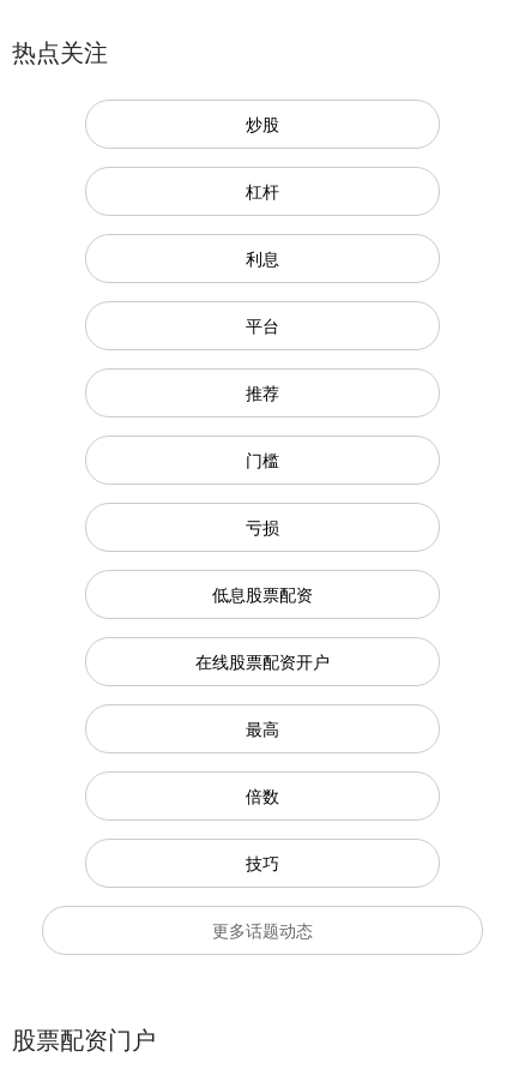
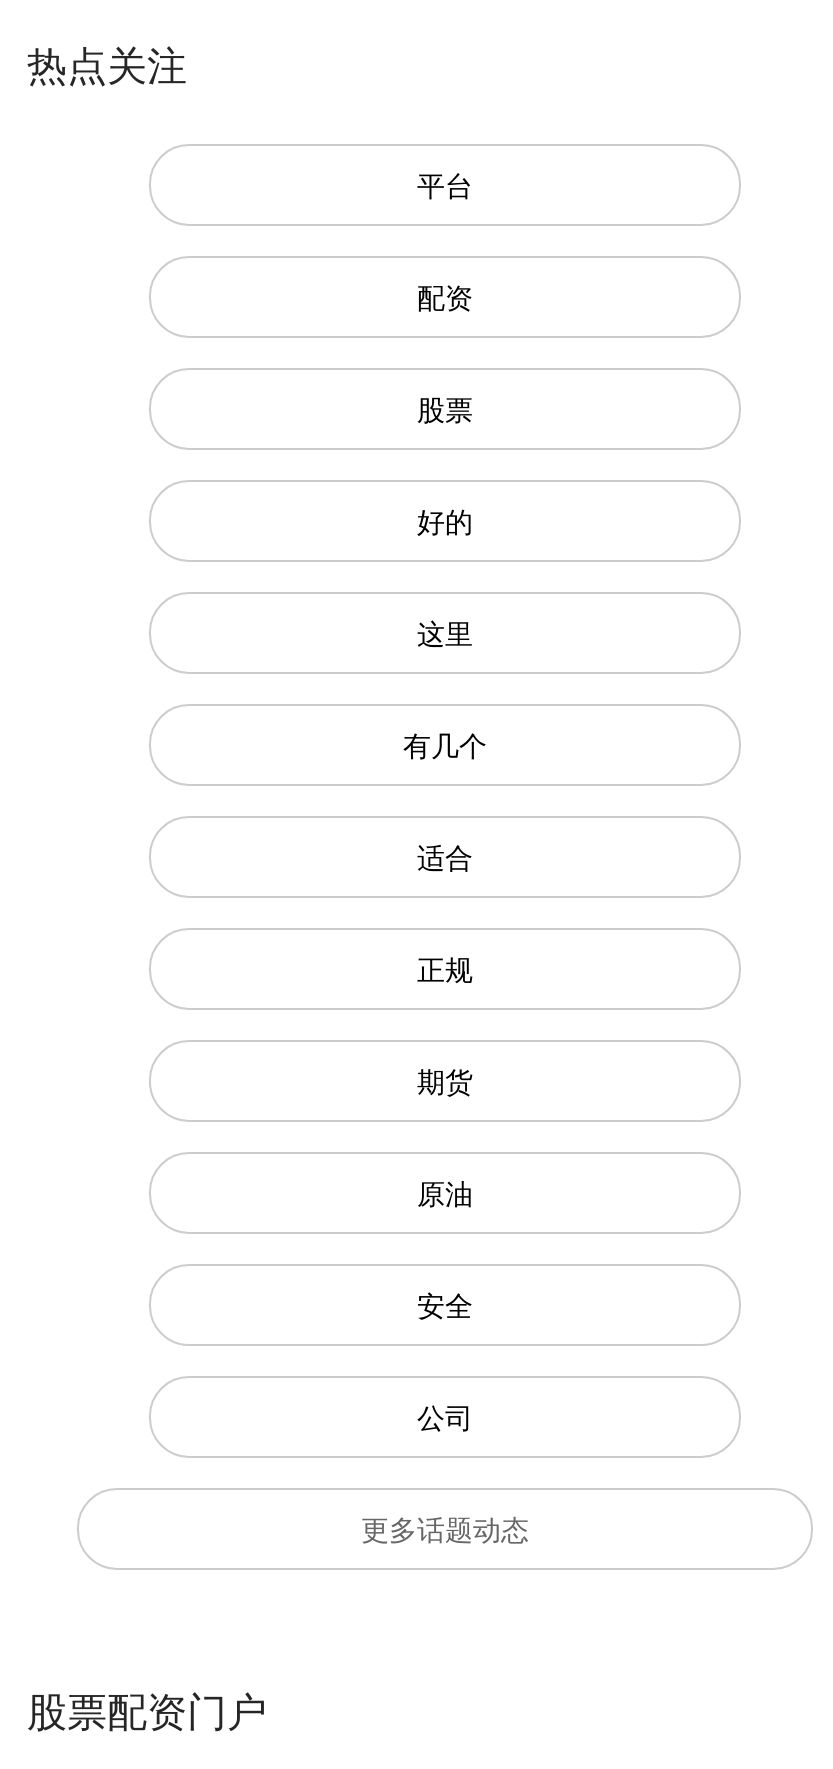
- 炒股
- 杠杆
- 利息

moved up: 平台

- 推荐
- 门槛
- 亏损
- 低息股票配资
- 在线股票配资开户
- 最高
- 倍数
- 技巧
+ 配资
+ 股票
+ 好的
+ 这里
+ 有几个
+ 适合
+ 正规
+ 期货
+ 原油
+ 安全
+ 公司
